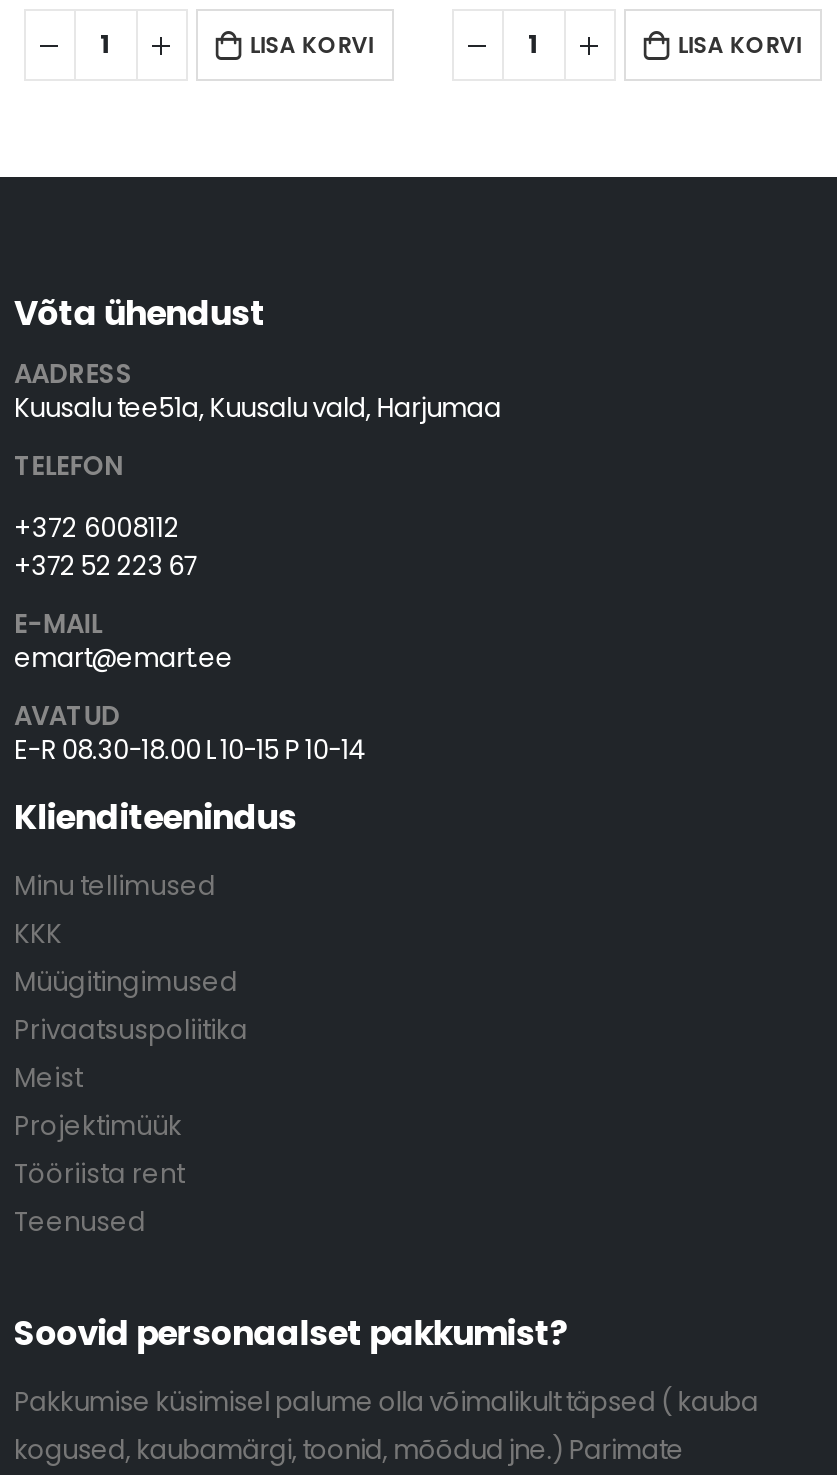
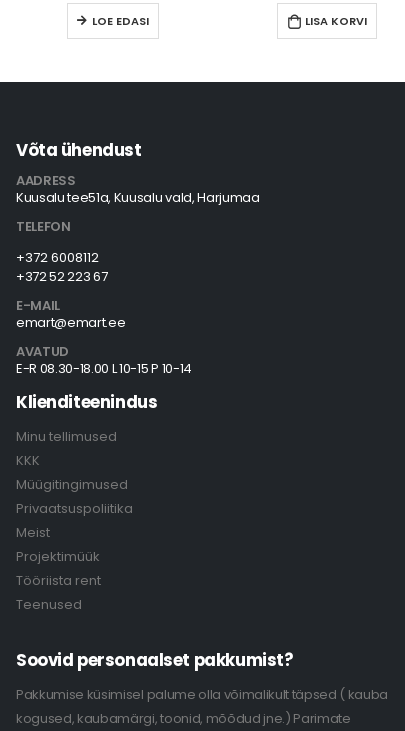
- LISA KORVI
+ LOE EDASI
